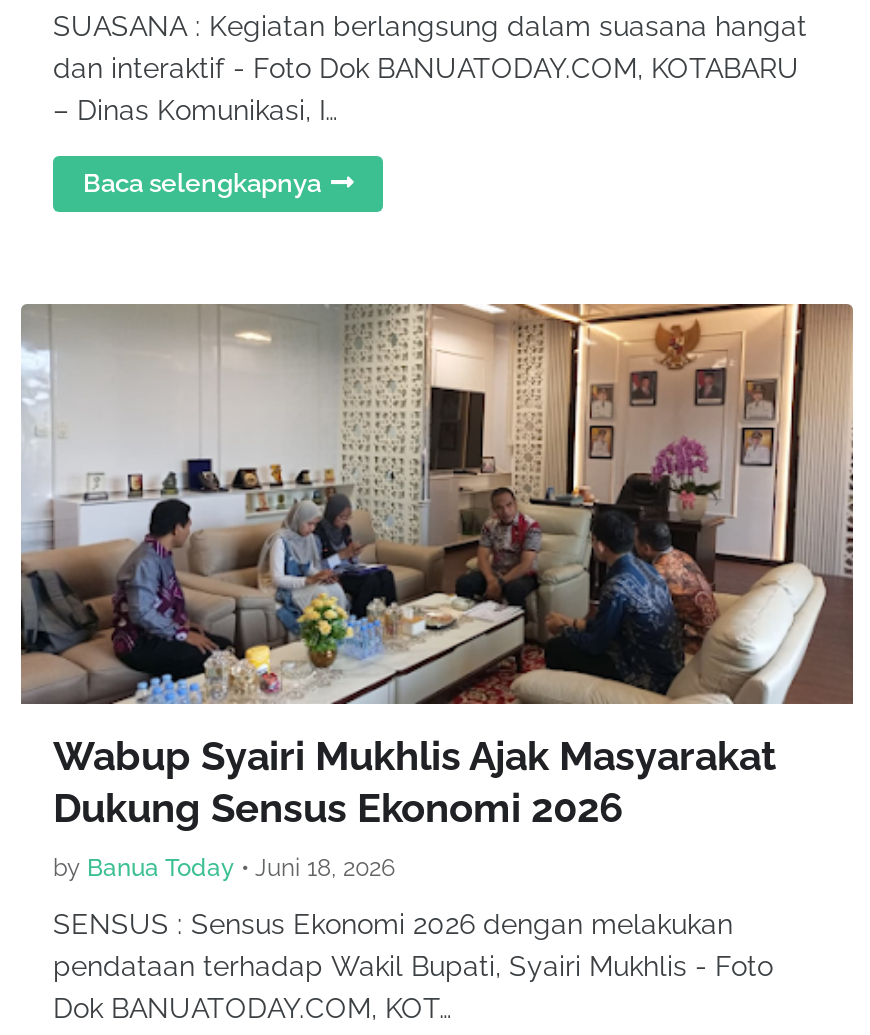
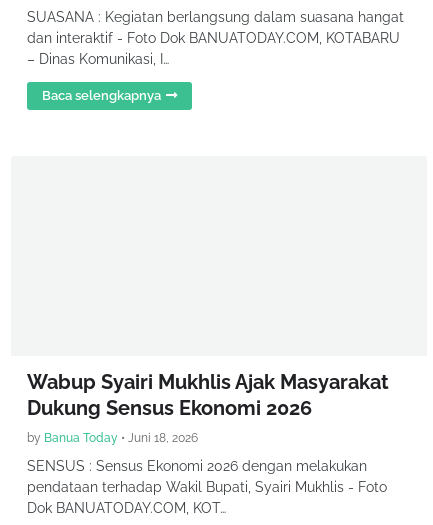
- [image]
